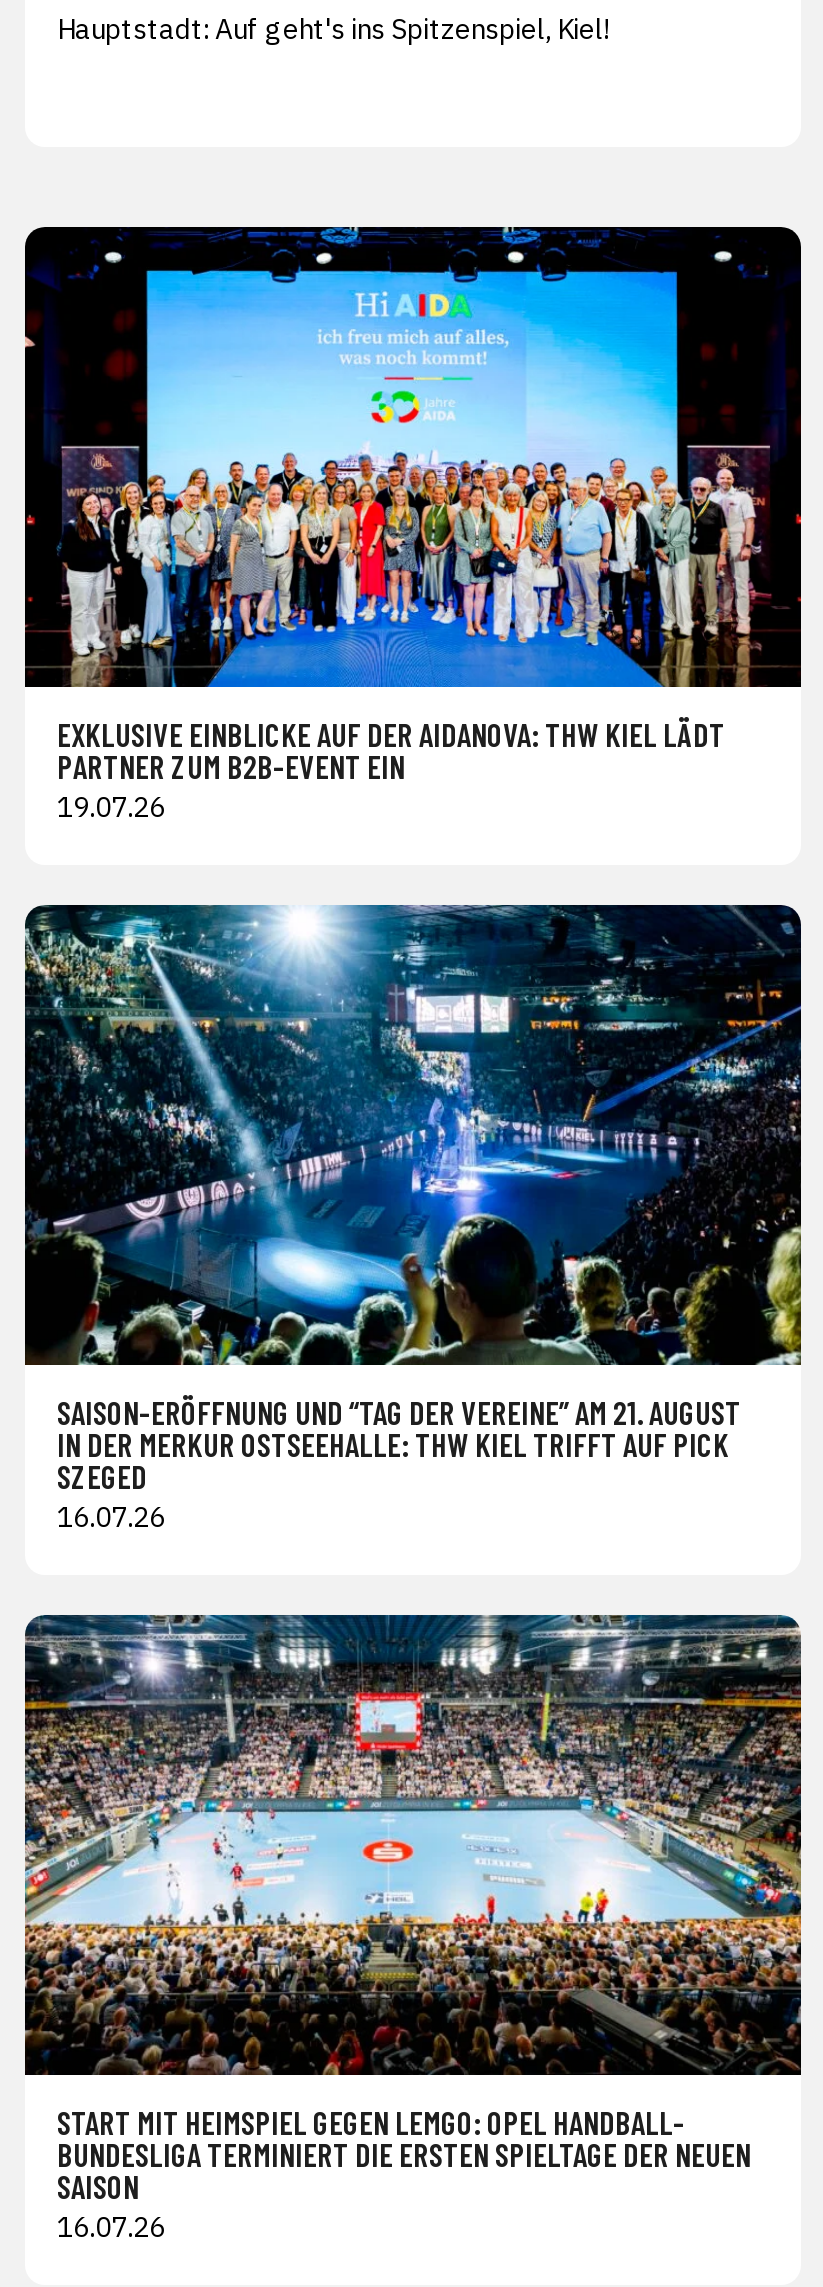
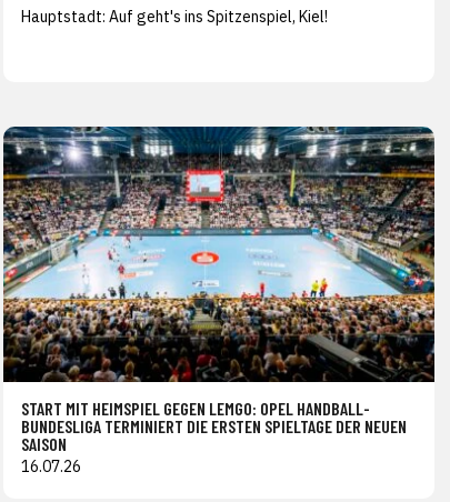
- [image]
- EXKLUSIVE EINBLICKE AUF DER AIDANOVA: THW KIEL LÄDT
- PARTNER ZUM B2B-EVENT EIN
- 19.07.26

- [image]
- SAISON-ERÖFFNUNG UND “TAG DER VEREINE” AM 21. AUGUST
- IN DER MERKUR OSTSEEHALLE: THW KIEL TRIFFT AUF PICK
- SZEGED
- 16.07.26
